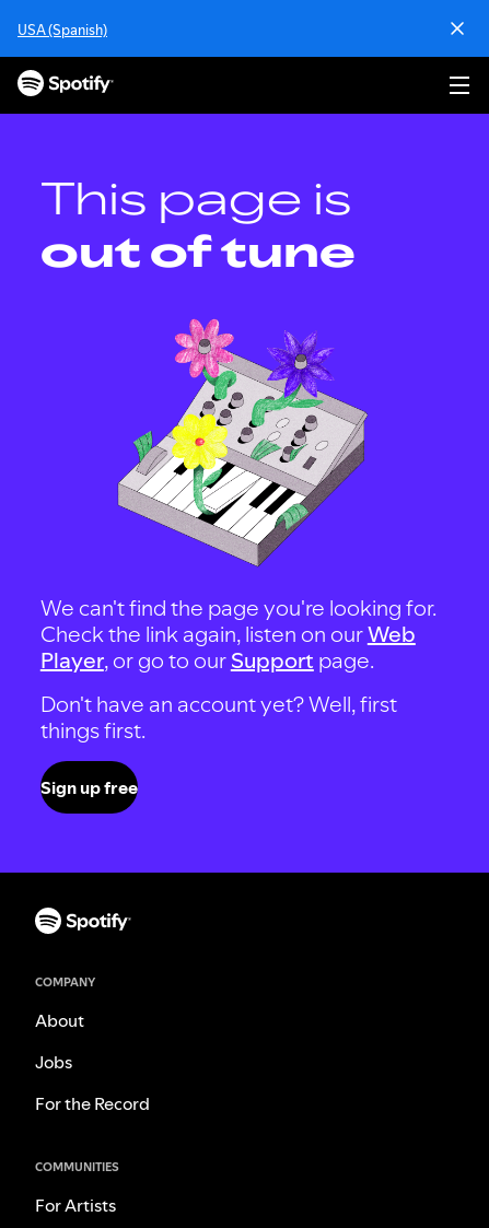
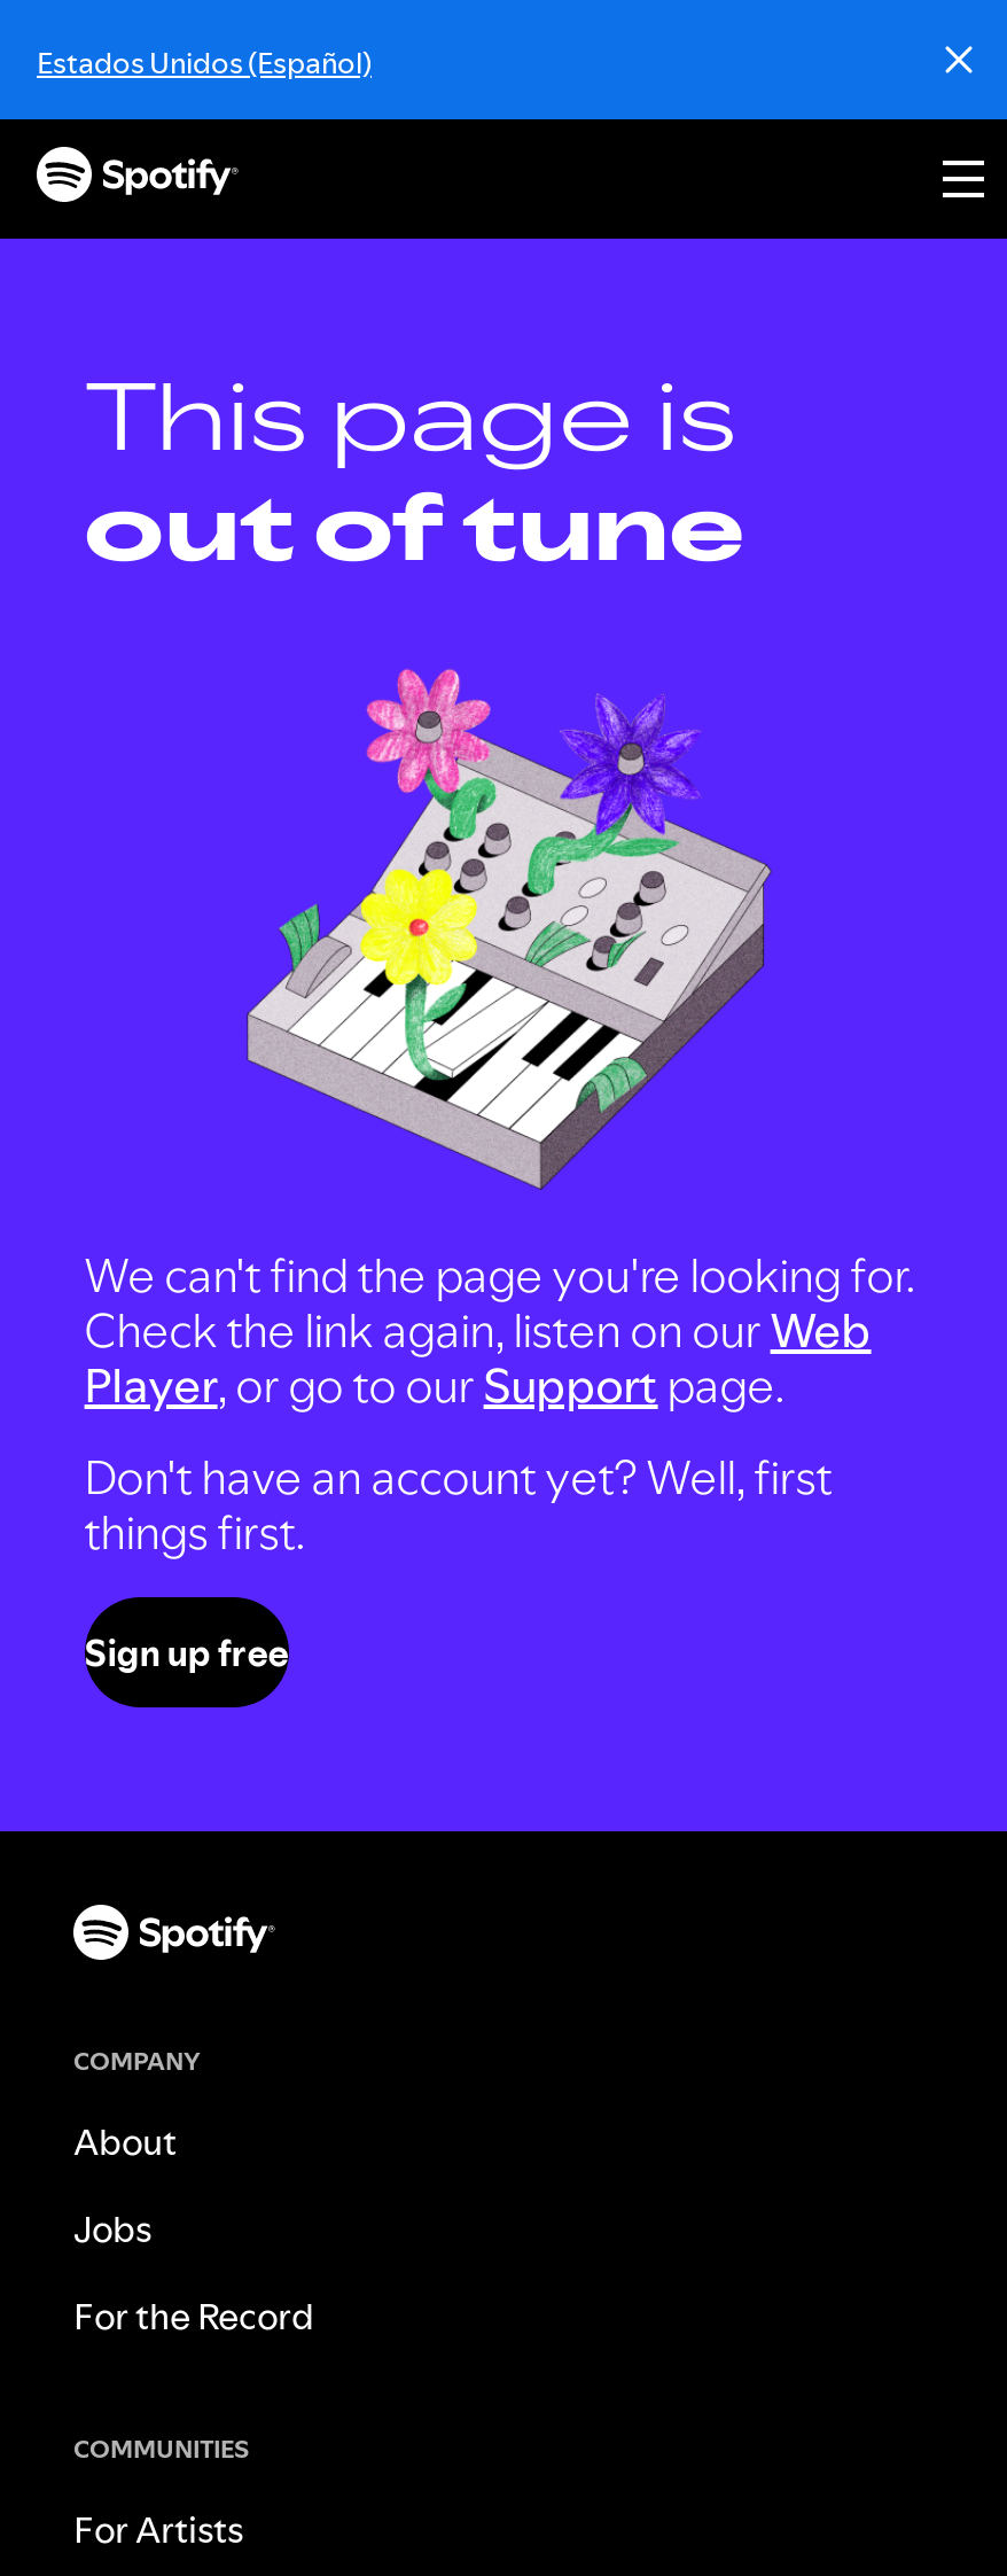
- USA (Spanish)
+ Estados Unidos (Español)
